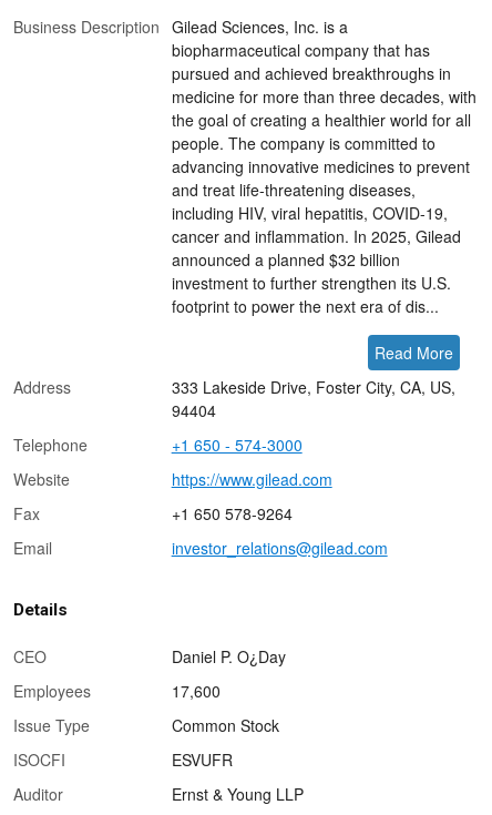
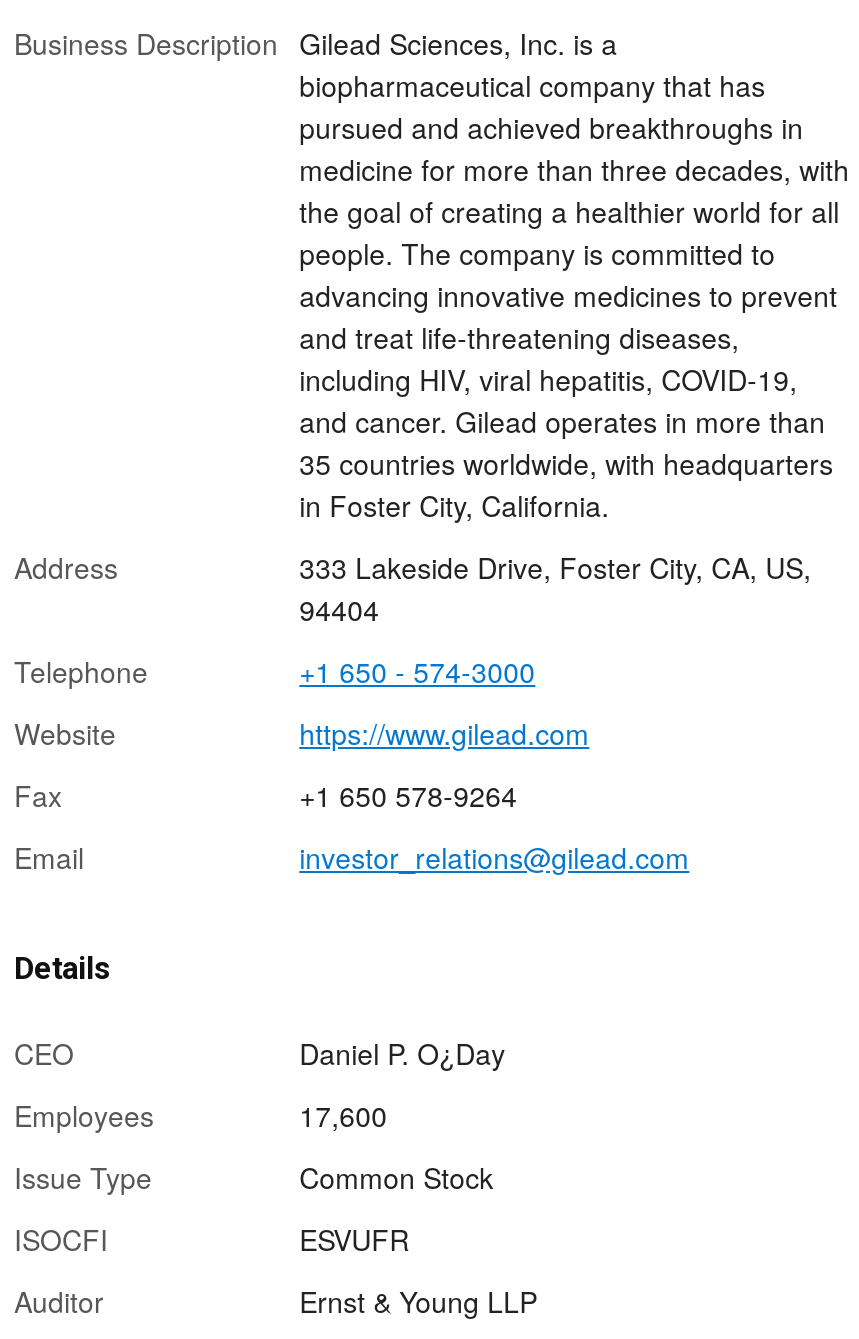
- cancer and inflammation. In 2025, Gilead
- announced a planned $32 billion
- investment to further strengthen its U.S.
- footprint to power the next era of dis...
- Read More
+ and cancer. Gilead operates in more than
+ 35 countries worldwide, with headquarters
+ in Foster City, California.
